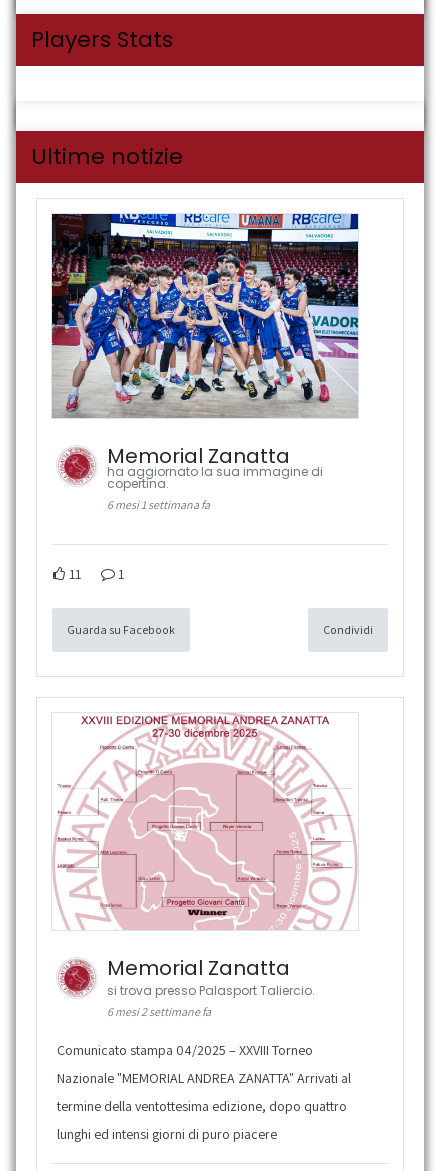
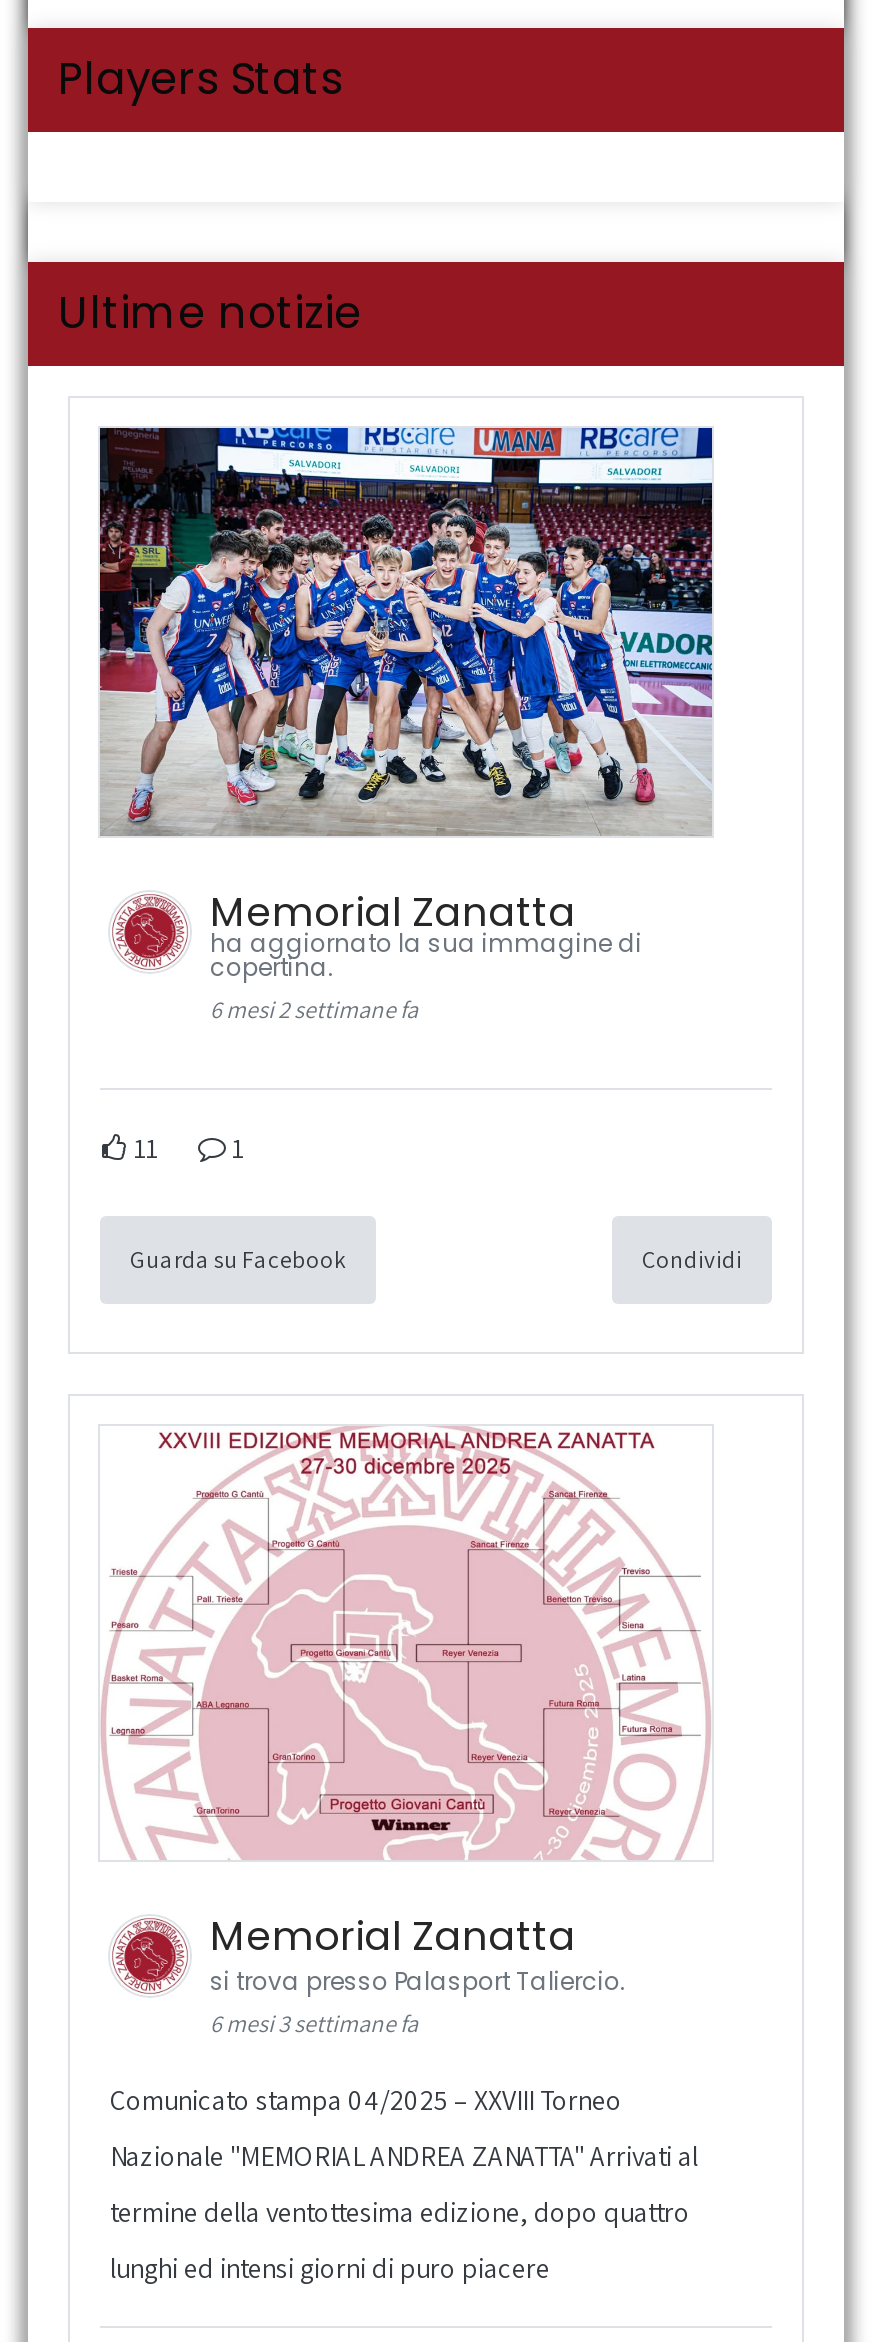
- 6 mesi 1 settimana fa

moved up: 6 mesi 2 settimane fa

+ 6 mesi 3 settimane fa
